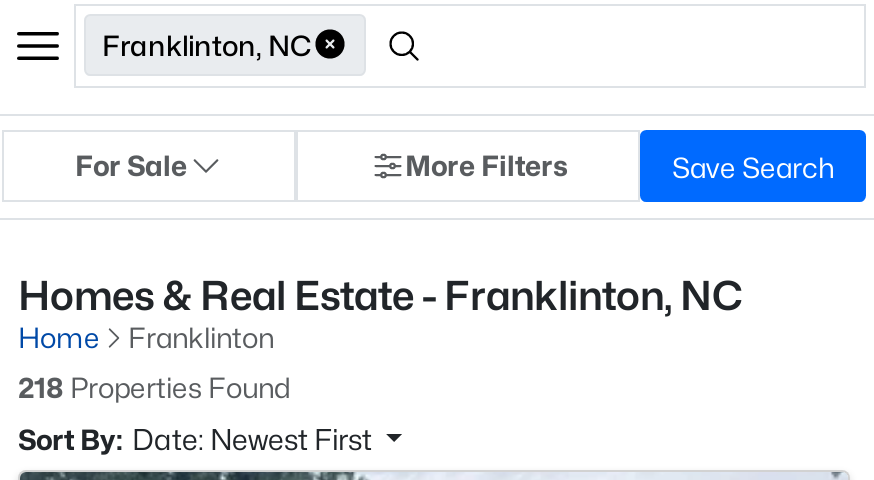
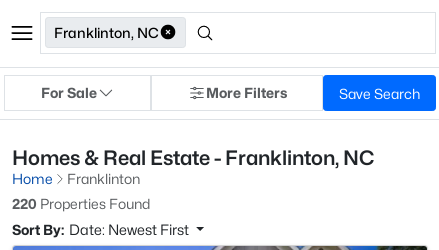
- 218 Properties Found
+ 220 Properties Found
